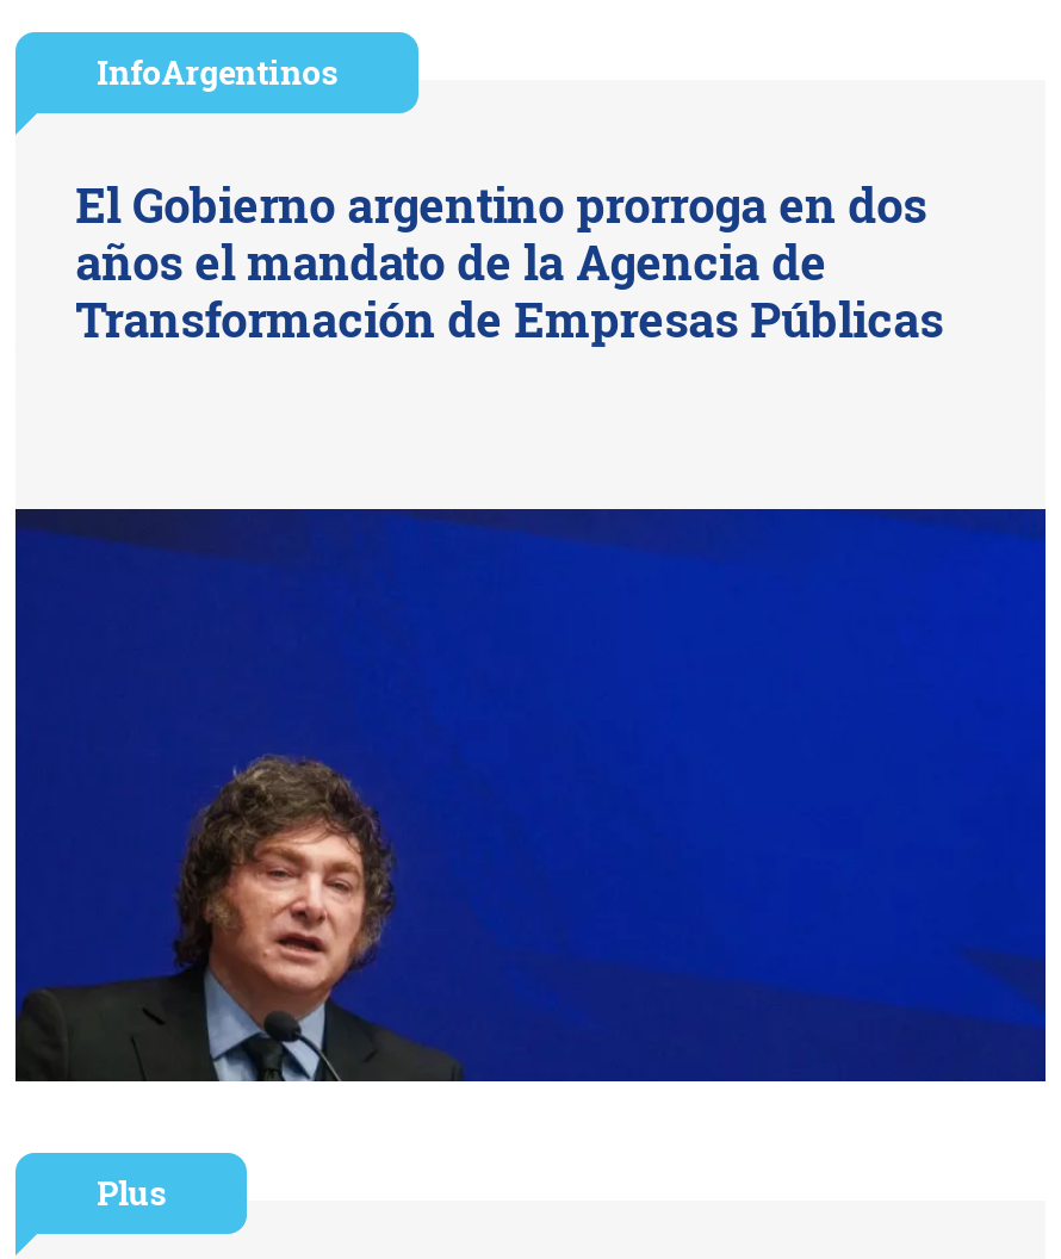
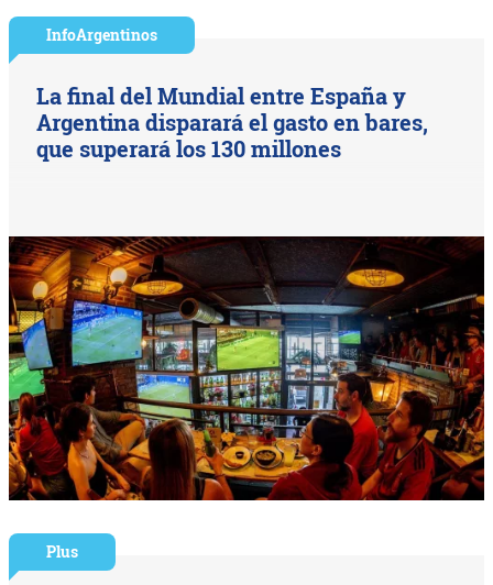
- El Gobierno argentino prorroga en dos
- años el mandato de la Agencia de
- Transformación de Empresas Públicas
+ La final del Mundial entre España y
+ Argentina disparará el gasto en bares,
+ que superará los 130 millones

- [image]
+ [image]
